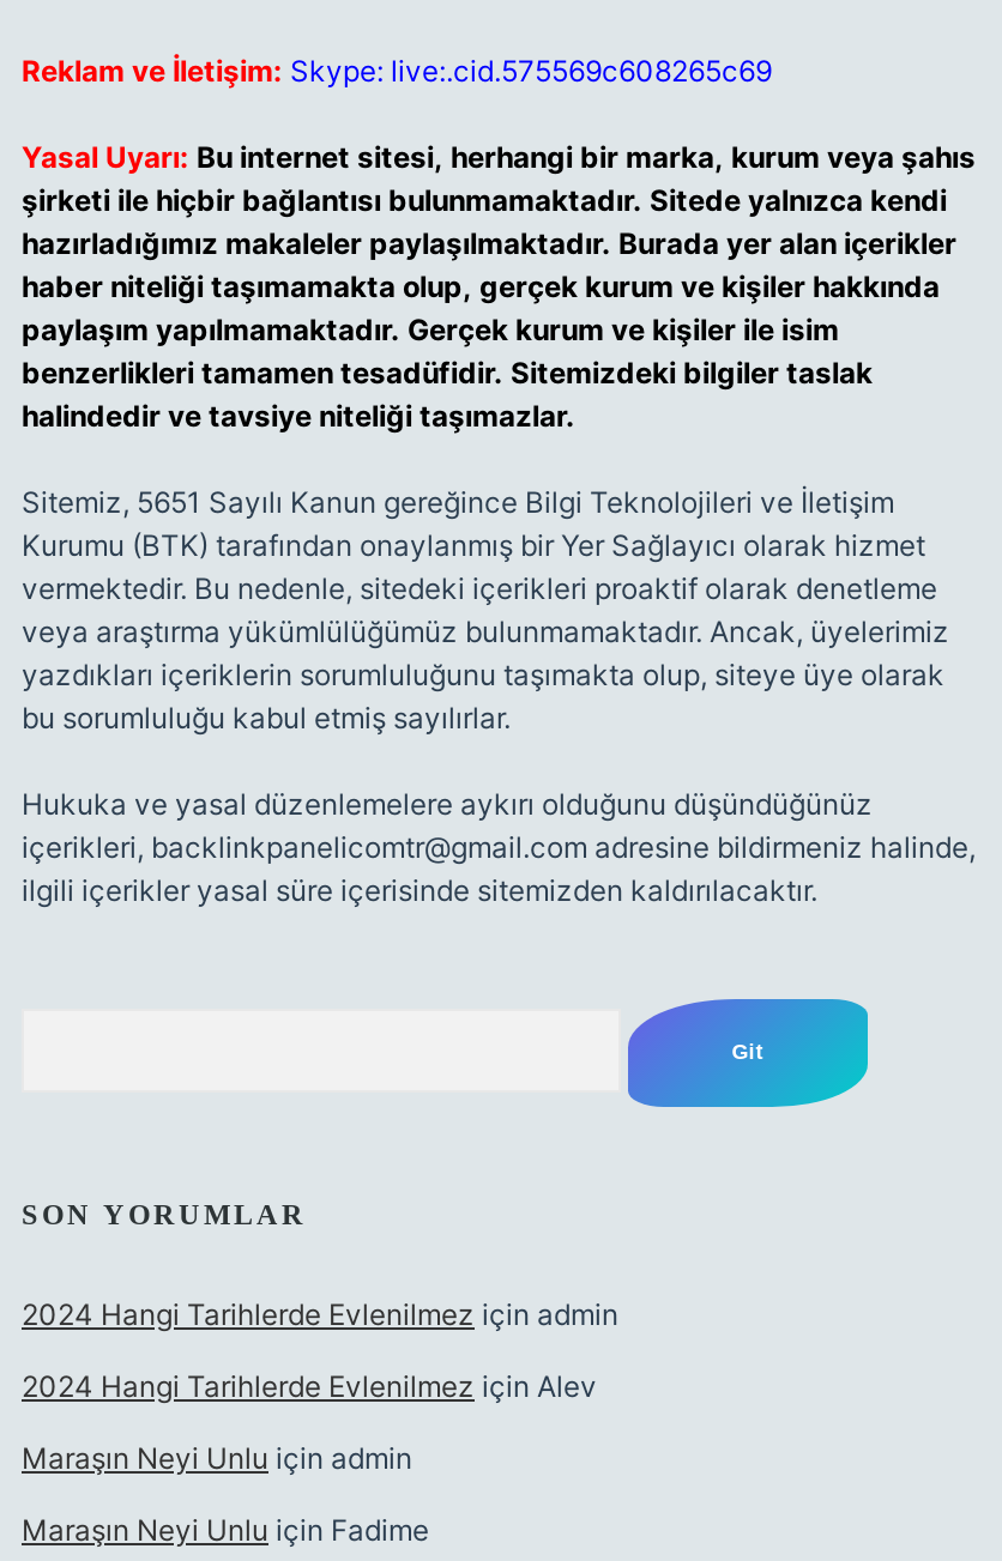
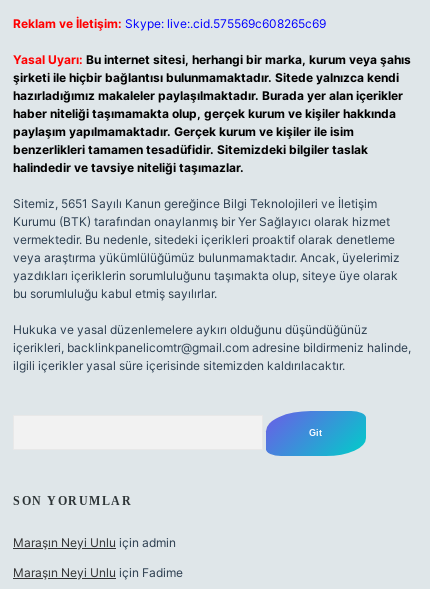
- 2024 Hangi Tarihlerde Evlenilmez için admin
- 2024 Hangi Tarihlerde Evlenilmez için Alev
